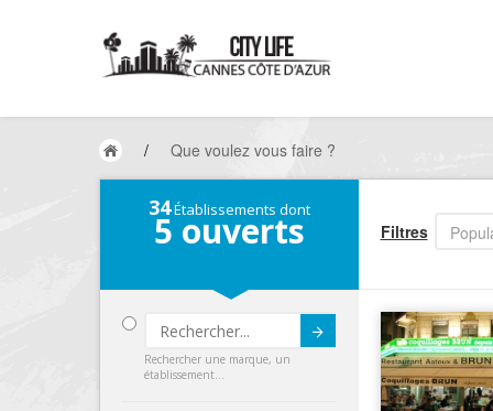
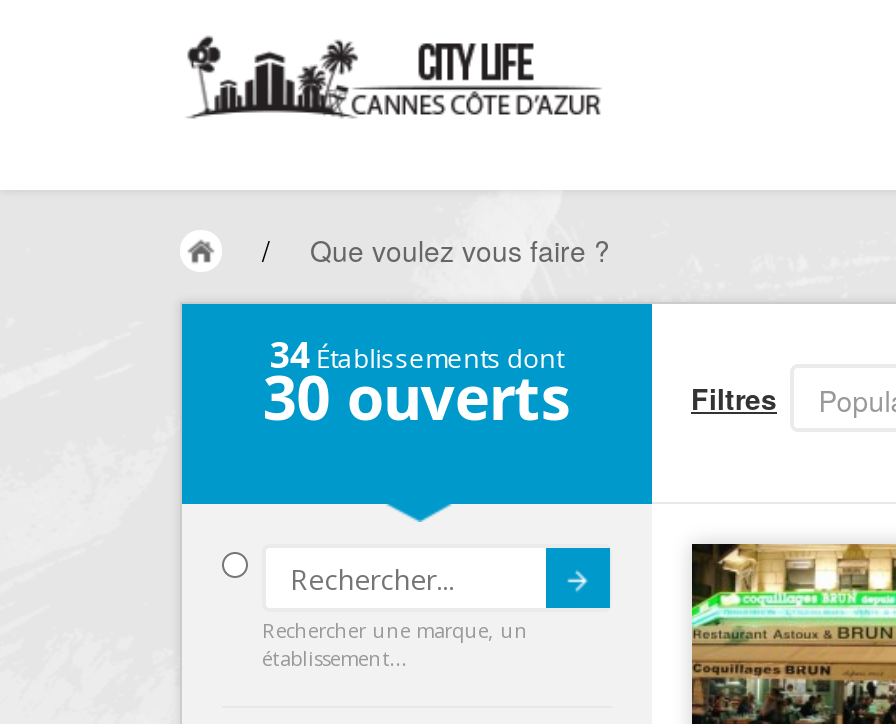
- 5ouverts
+ 30ouverts
